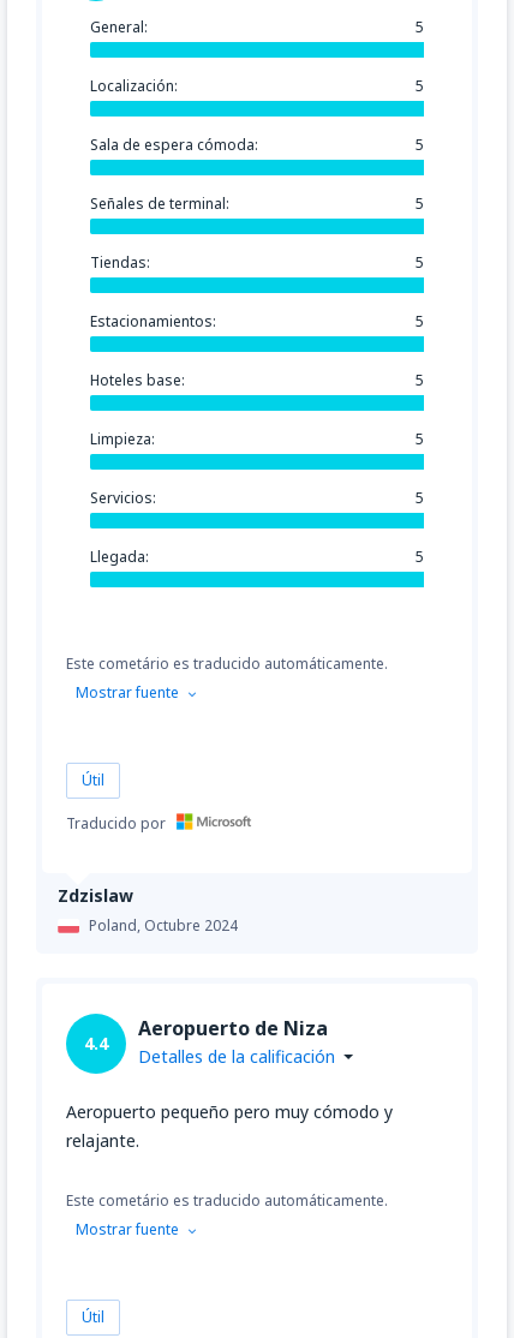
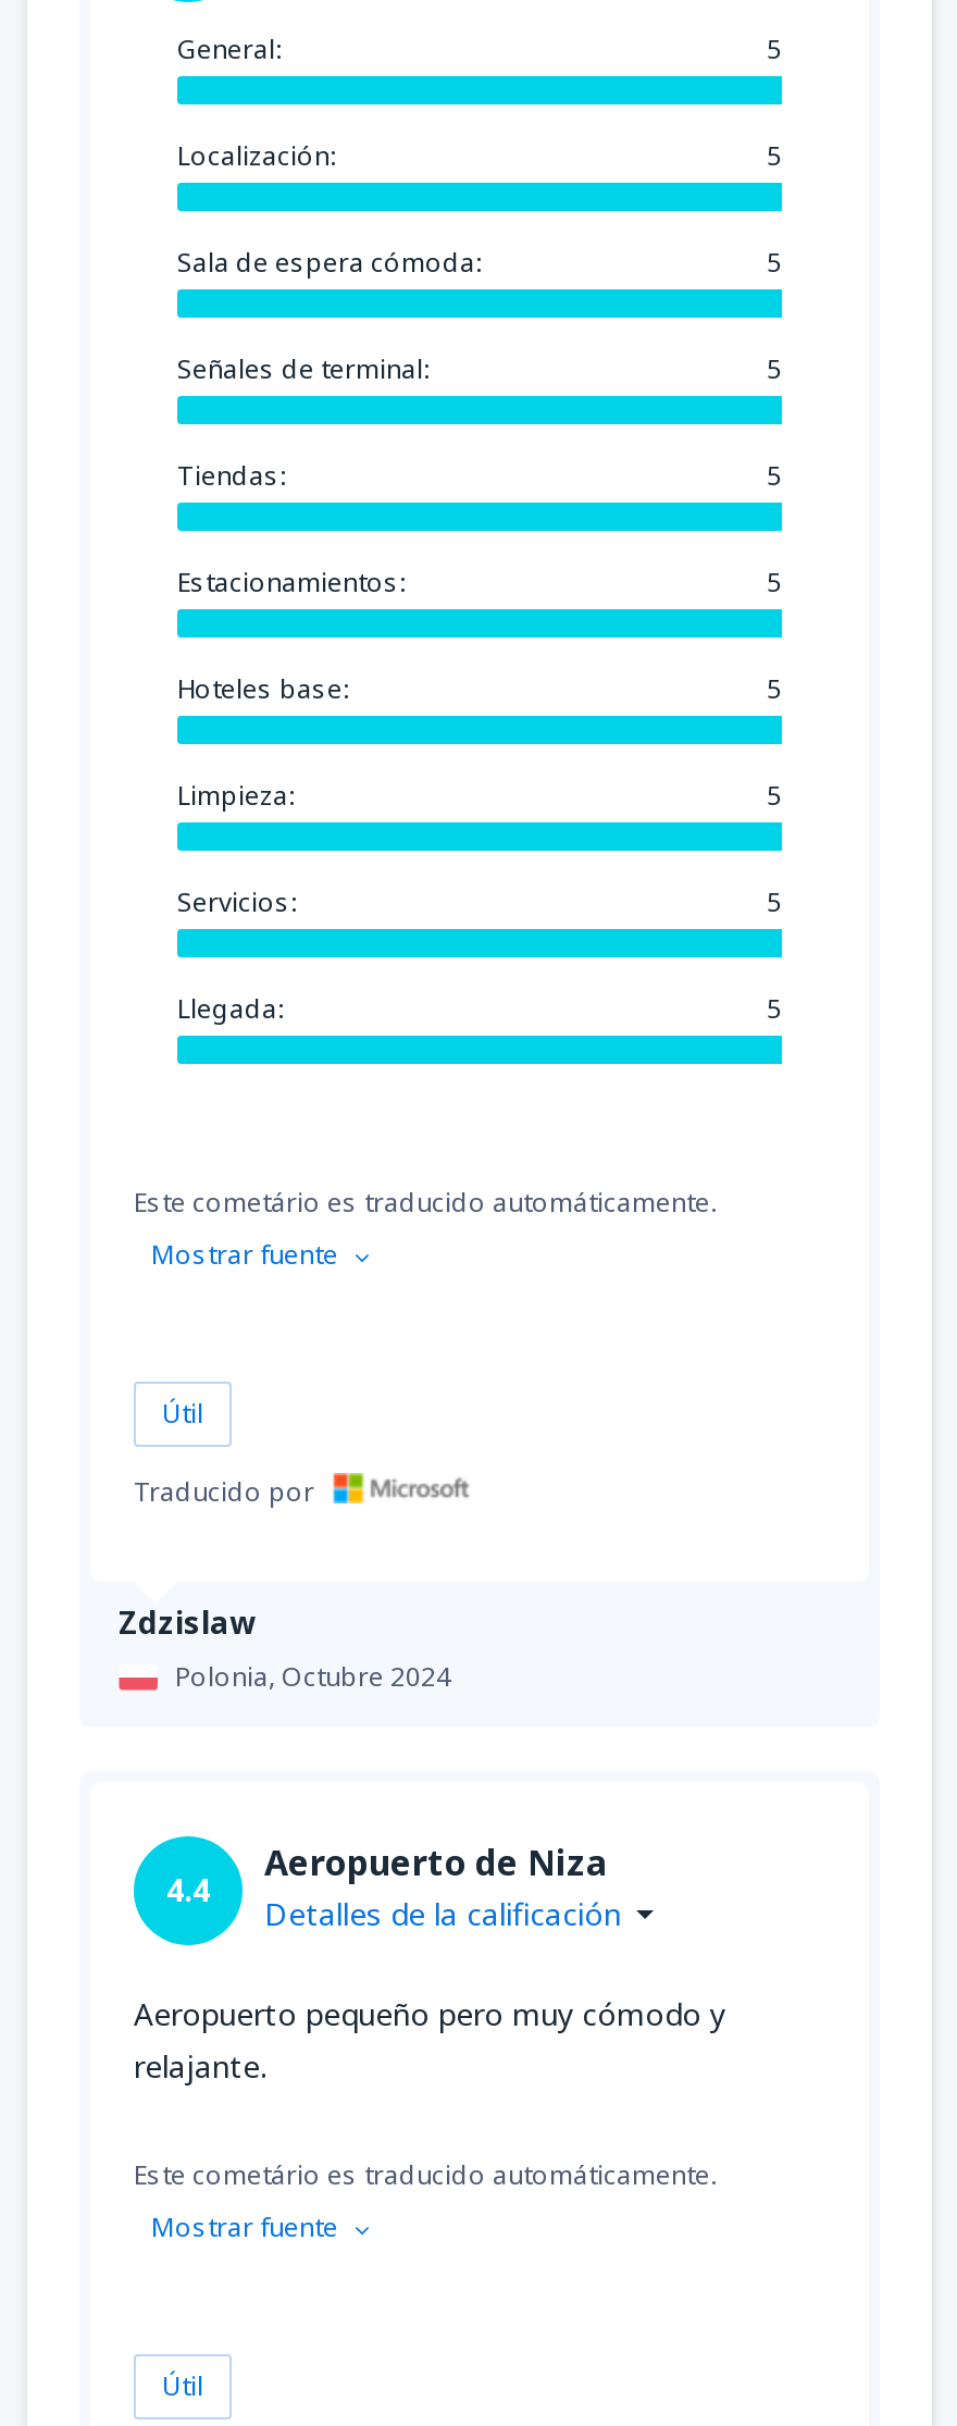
- Poland, Octubre 2024
+ Polonia, Octubre 2024
